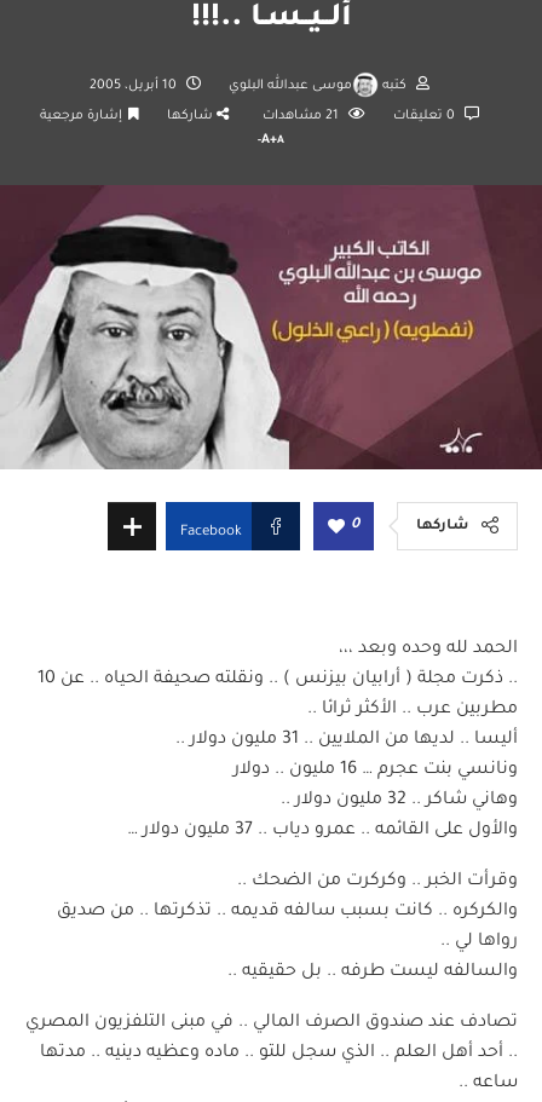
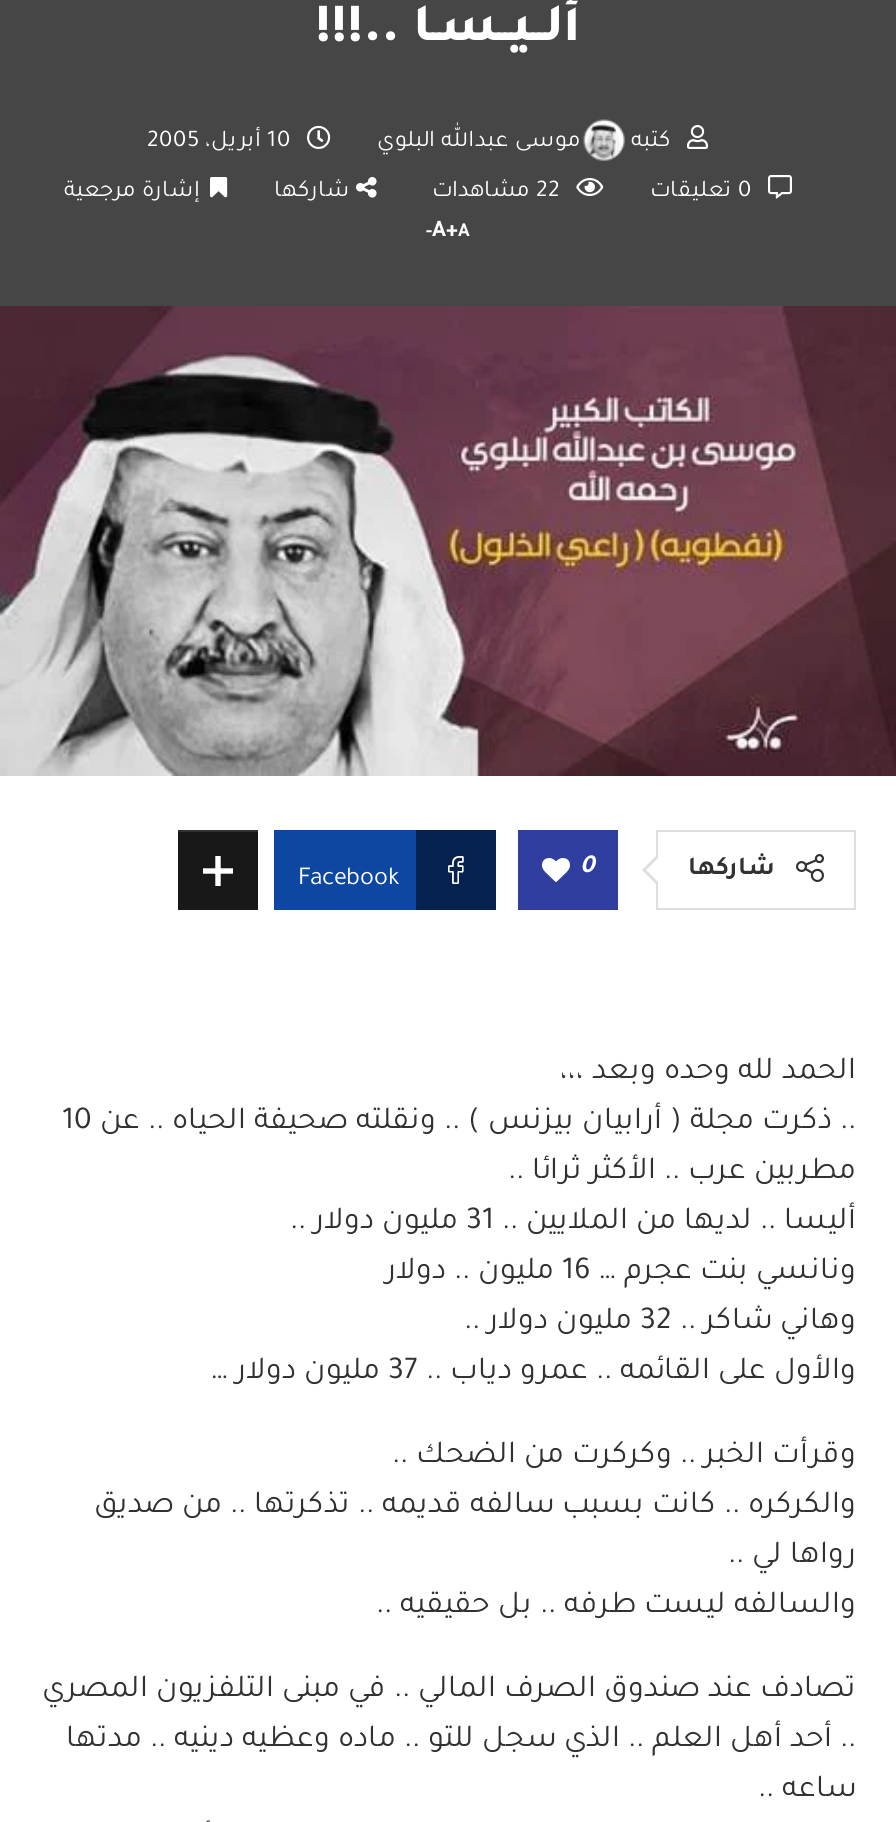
- 21 مشاهدات
+ 22 مشاهدات
